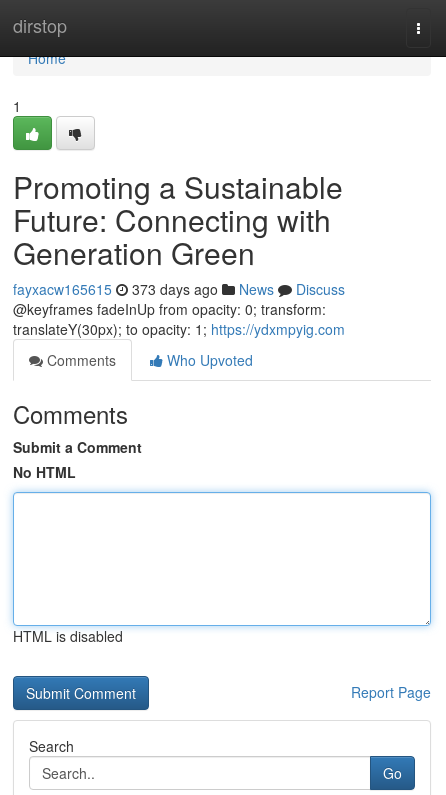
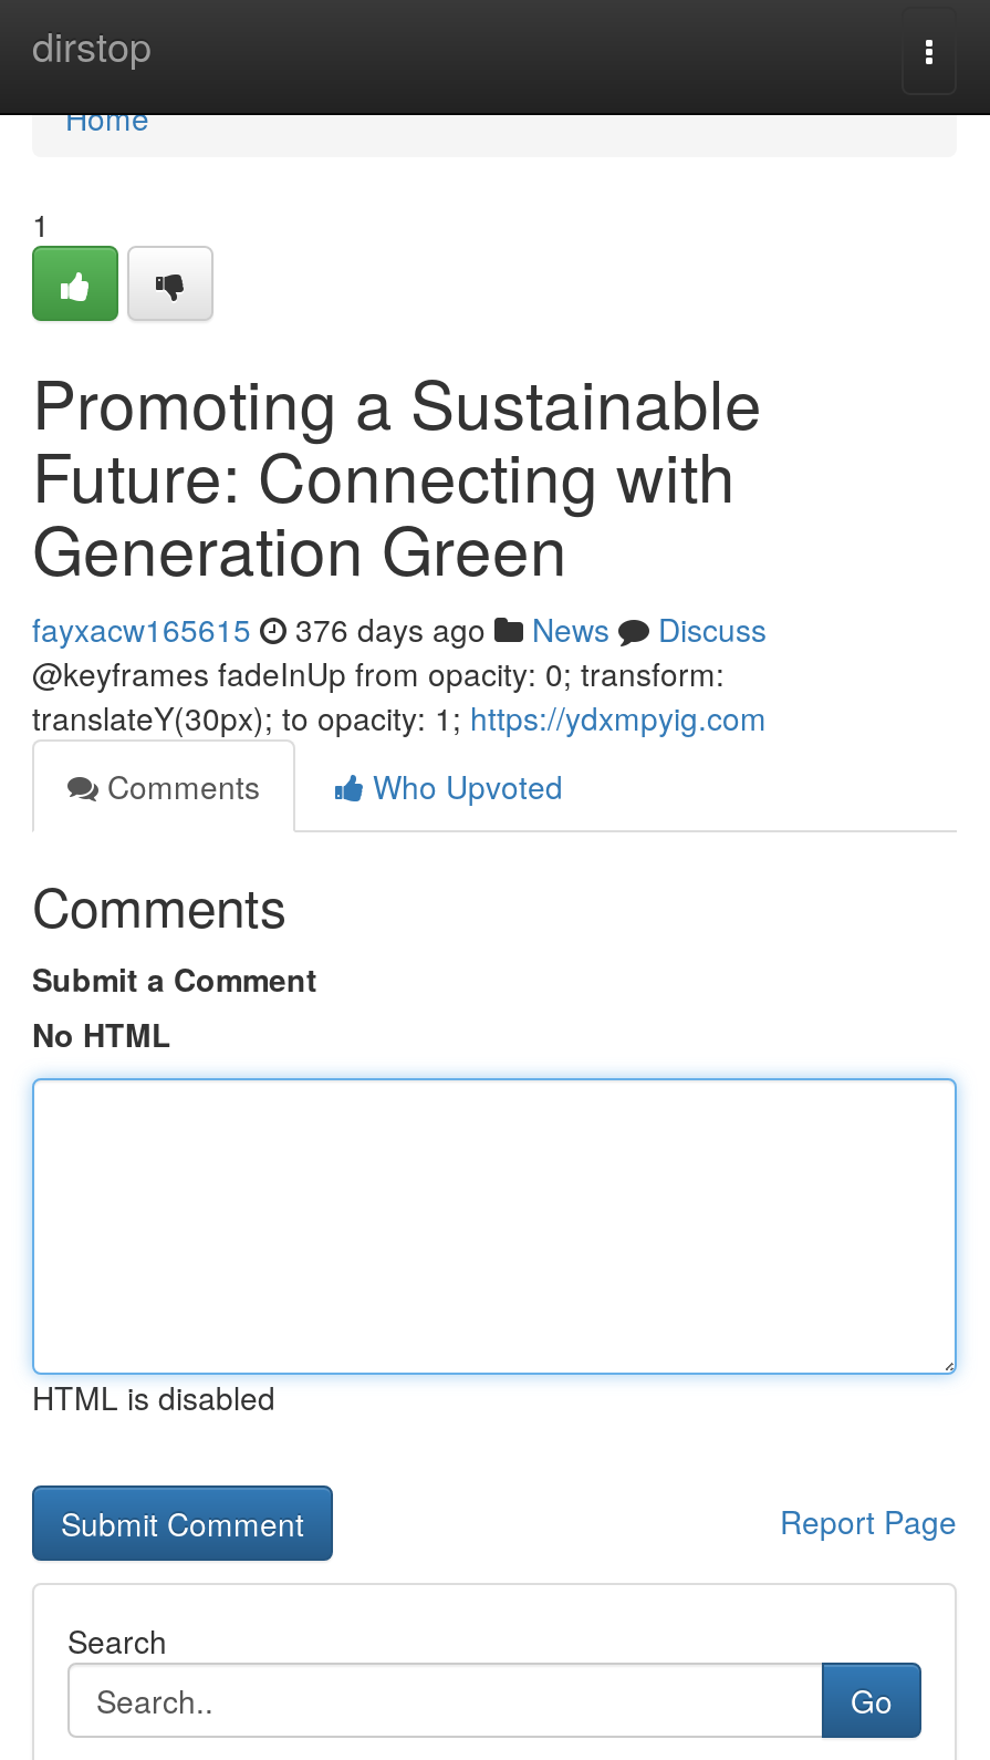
- fayxacw165615 373 days ago News Discuss
+ fayxacw165615 376 days ago News Discuss
